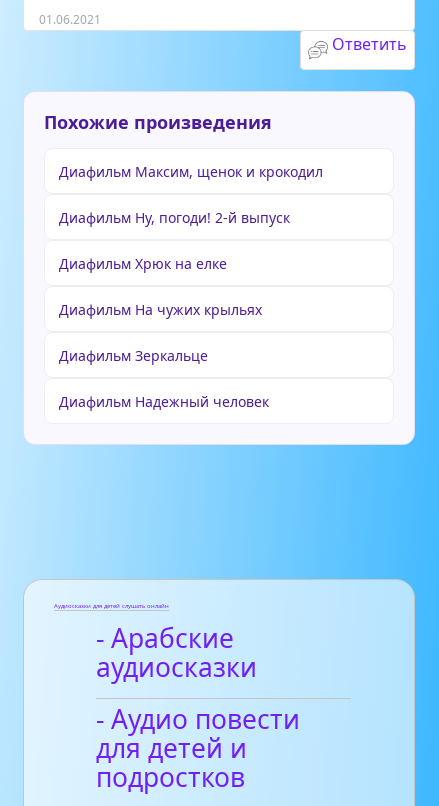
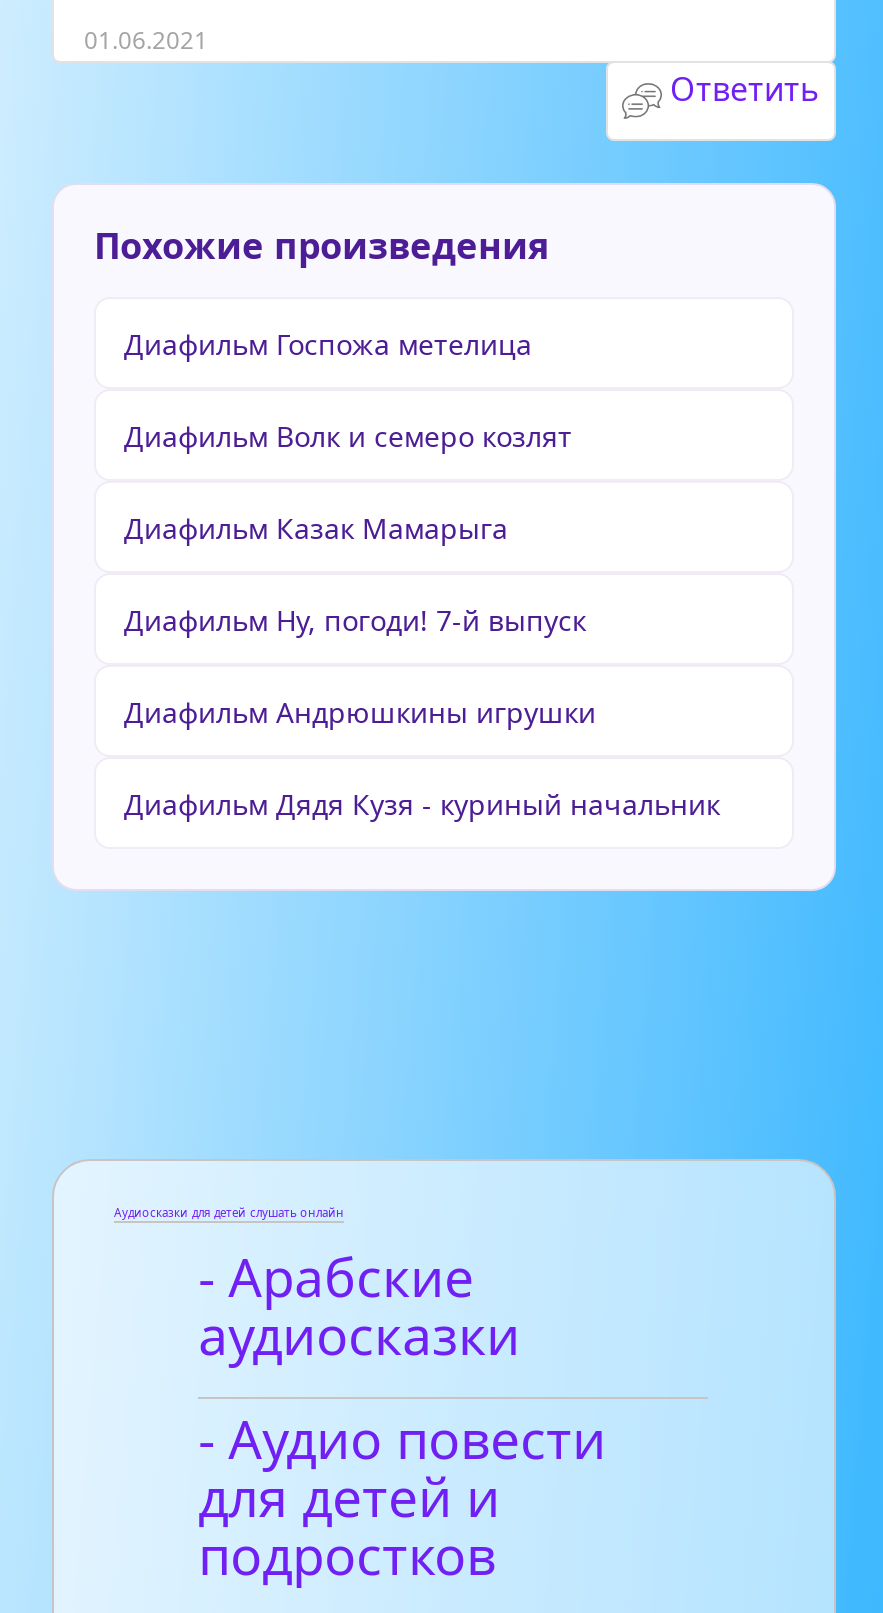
- Диафильм Максим, щенок и крокодил
+ Диафильм Госпожа метелица

- Диафильм Ну, погоди! 2-й выпуск
+ Диафильм Волк и семеро козлят

- Диафильм Хрюк на елке
+ Диафильм Казак Мамарыга

- Диафильм На чужих крыльях
+ Диафильм Ну, погоди! 7-й выпуск

- Диафильм Зеркальце
+ Диафильм Андрюшкины игрушки

- Диафильм Надежный человек
+ Диафильм Дядя Кузя - куриный начальник
